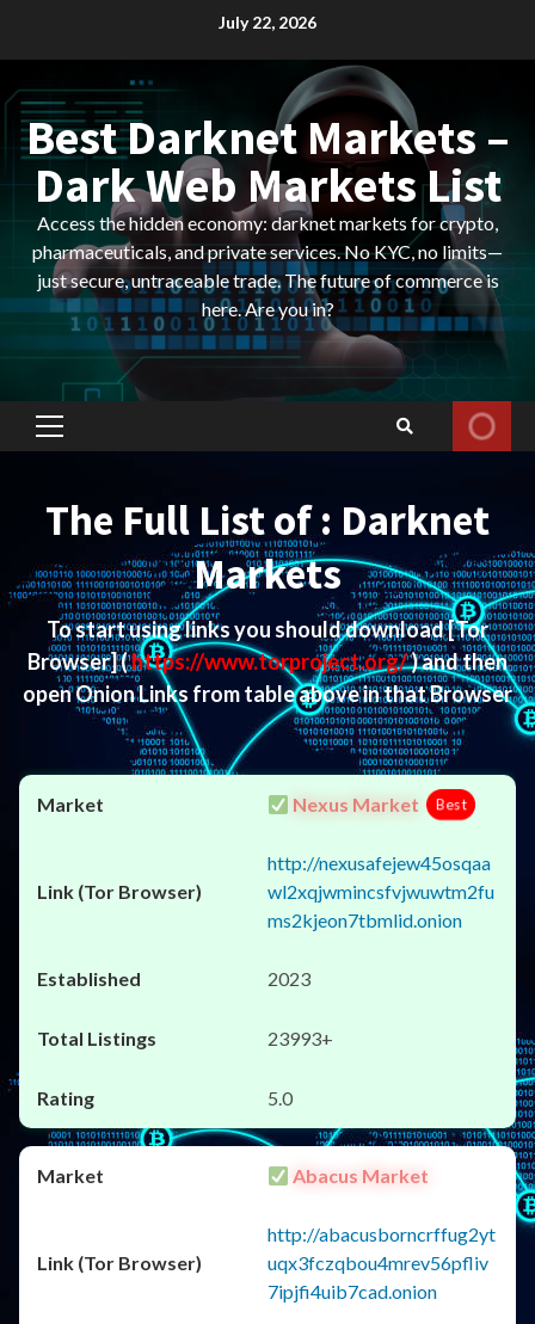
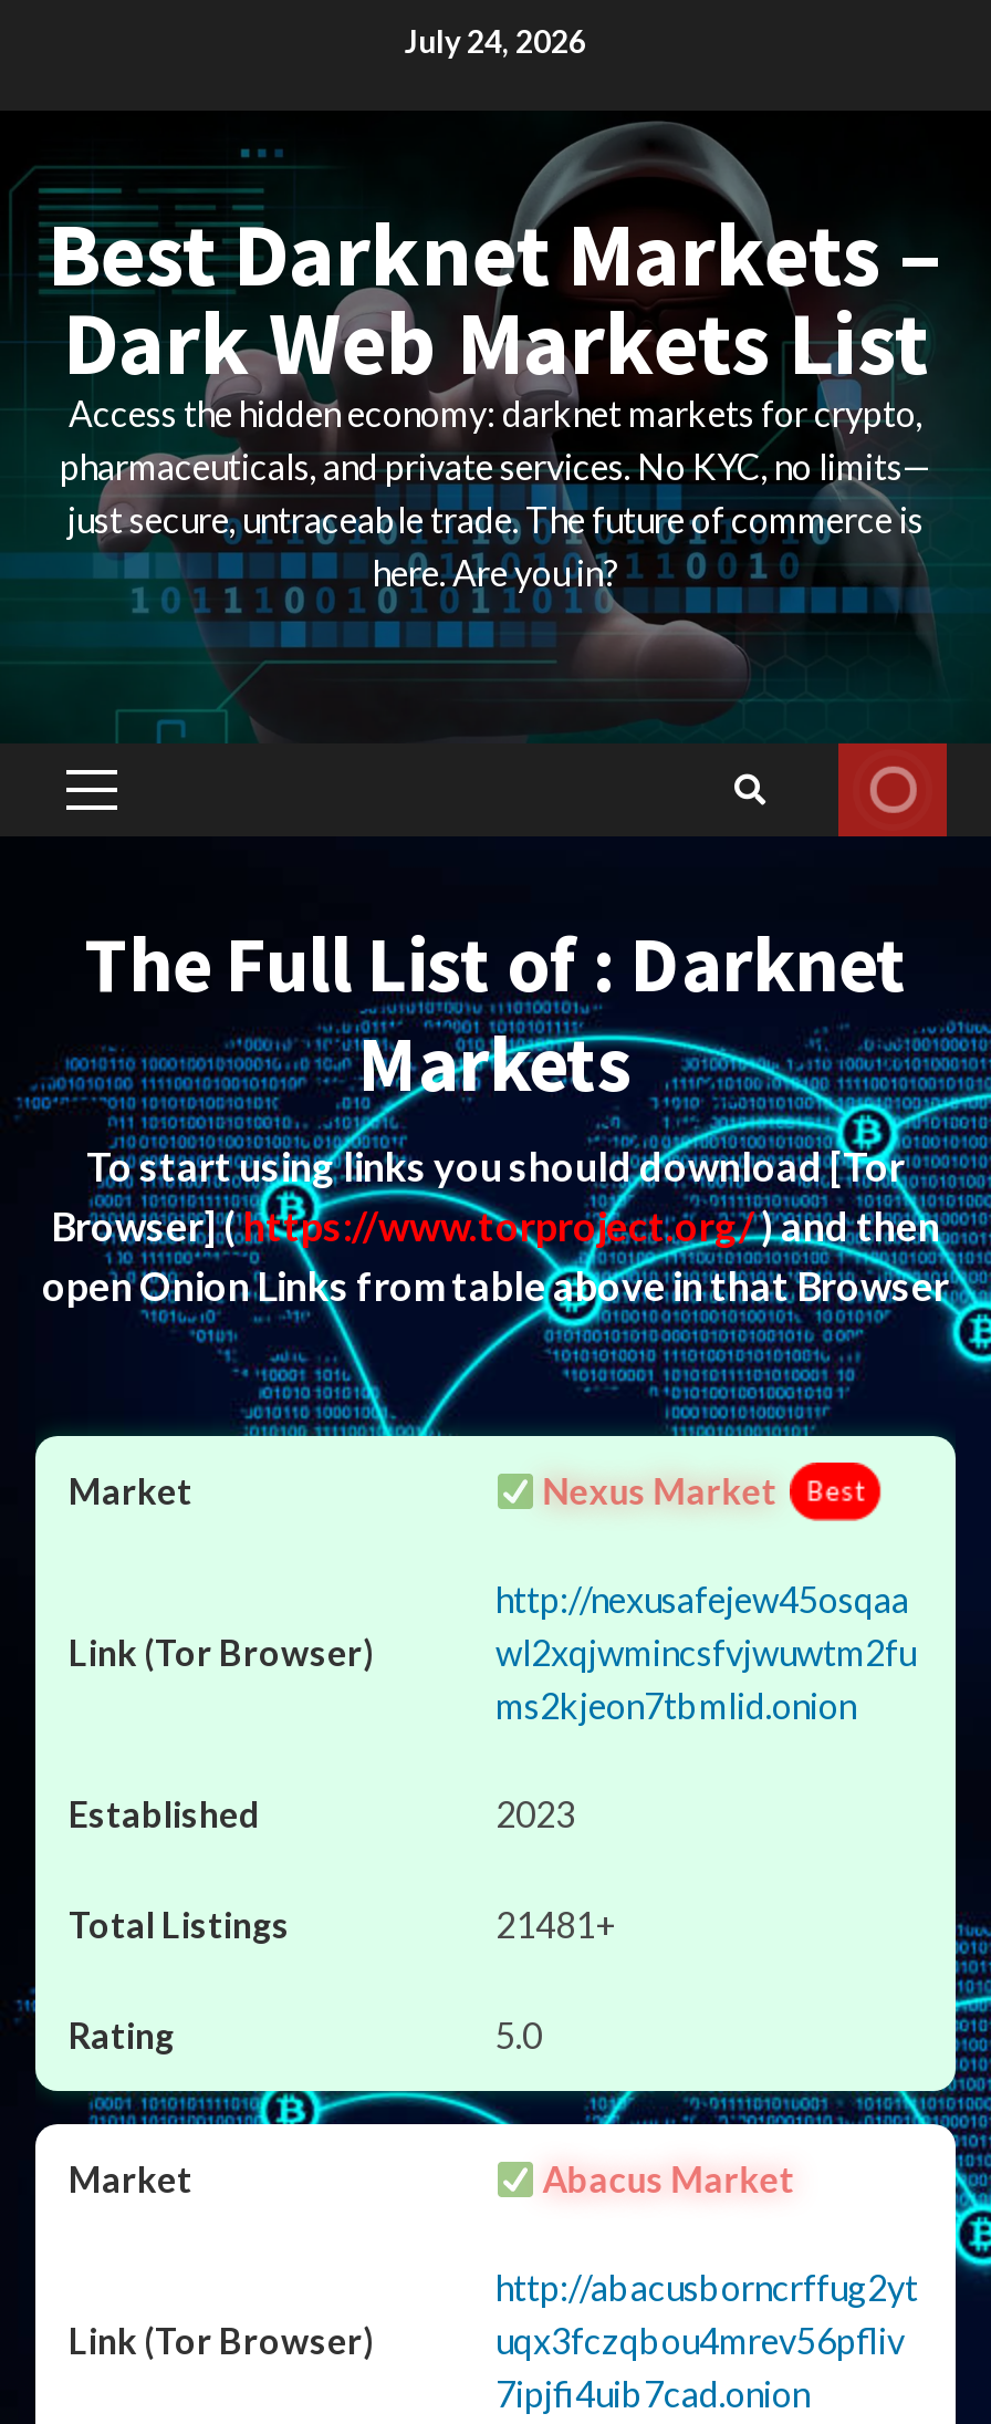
- July 22, 2026
+ July 24, 2026

- 23993+
+ 21481+
